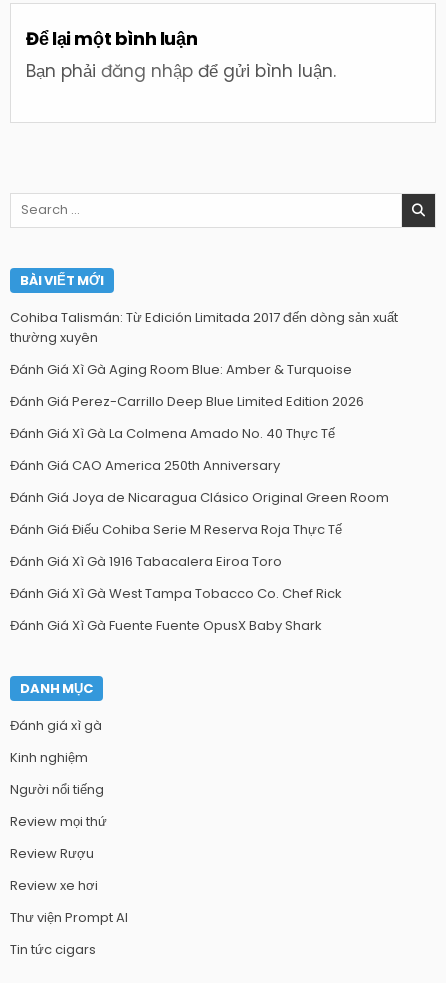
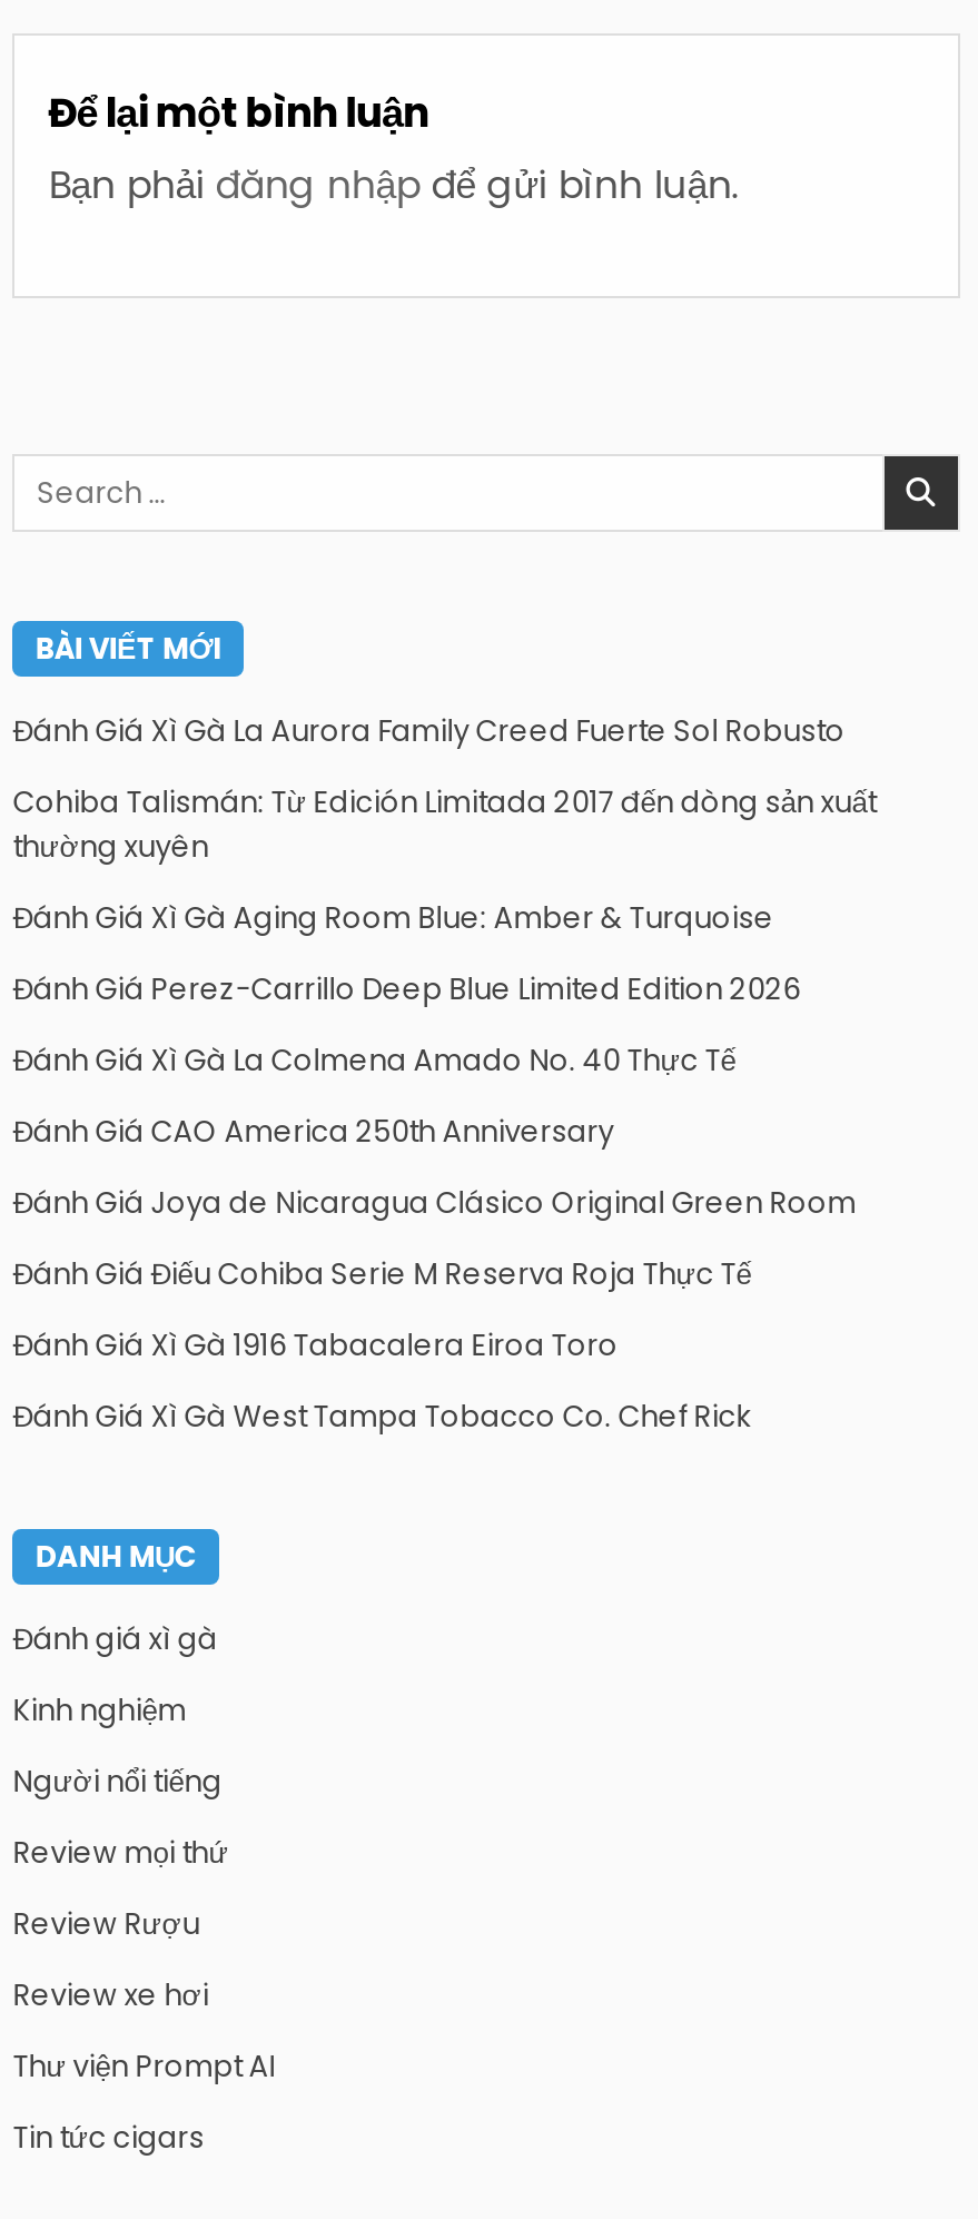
+ Đánh Giá Xì Gà La Aurora Family Creed Fuerte Sol Robusto

moved down: Cohiba Talismán: Từ Edición Limitada 2017 đến dòng sản xuất | thường xuyên | Đánh Giá Xì Gà Aging Room Blue: Amber & Turquoise | ... | Đánh Giá Xì Gà 1916 Tabacalera Eiroa Toro | Đánh Giá Xì Gà West Tampa Tobacco Co. Chef Rick

- Đánh Giá Xì Gà Fuente Fuente OpusX Baby Shark
